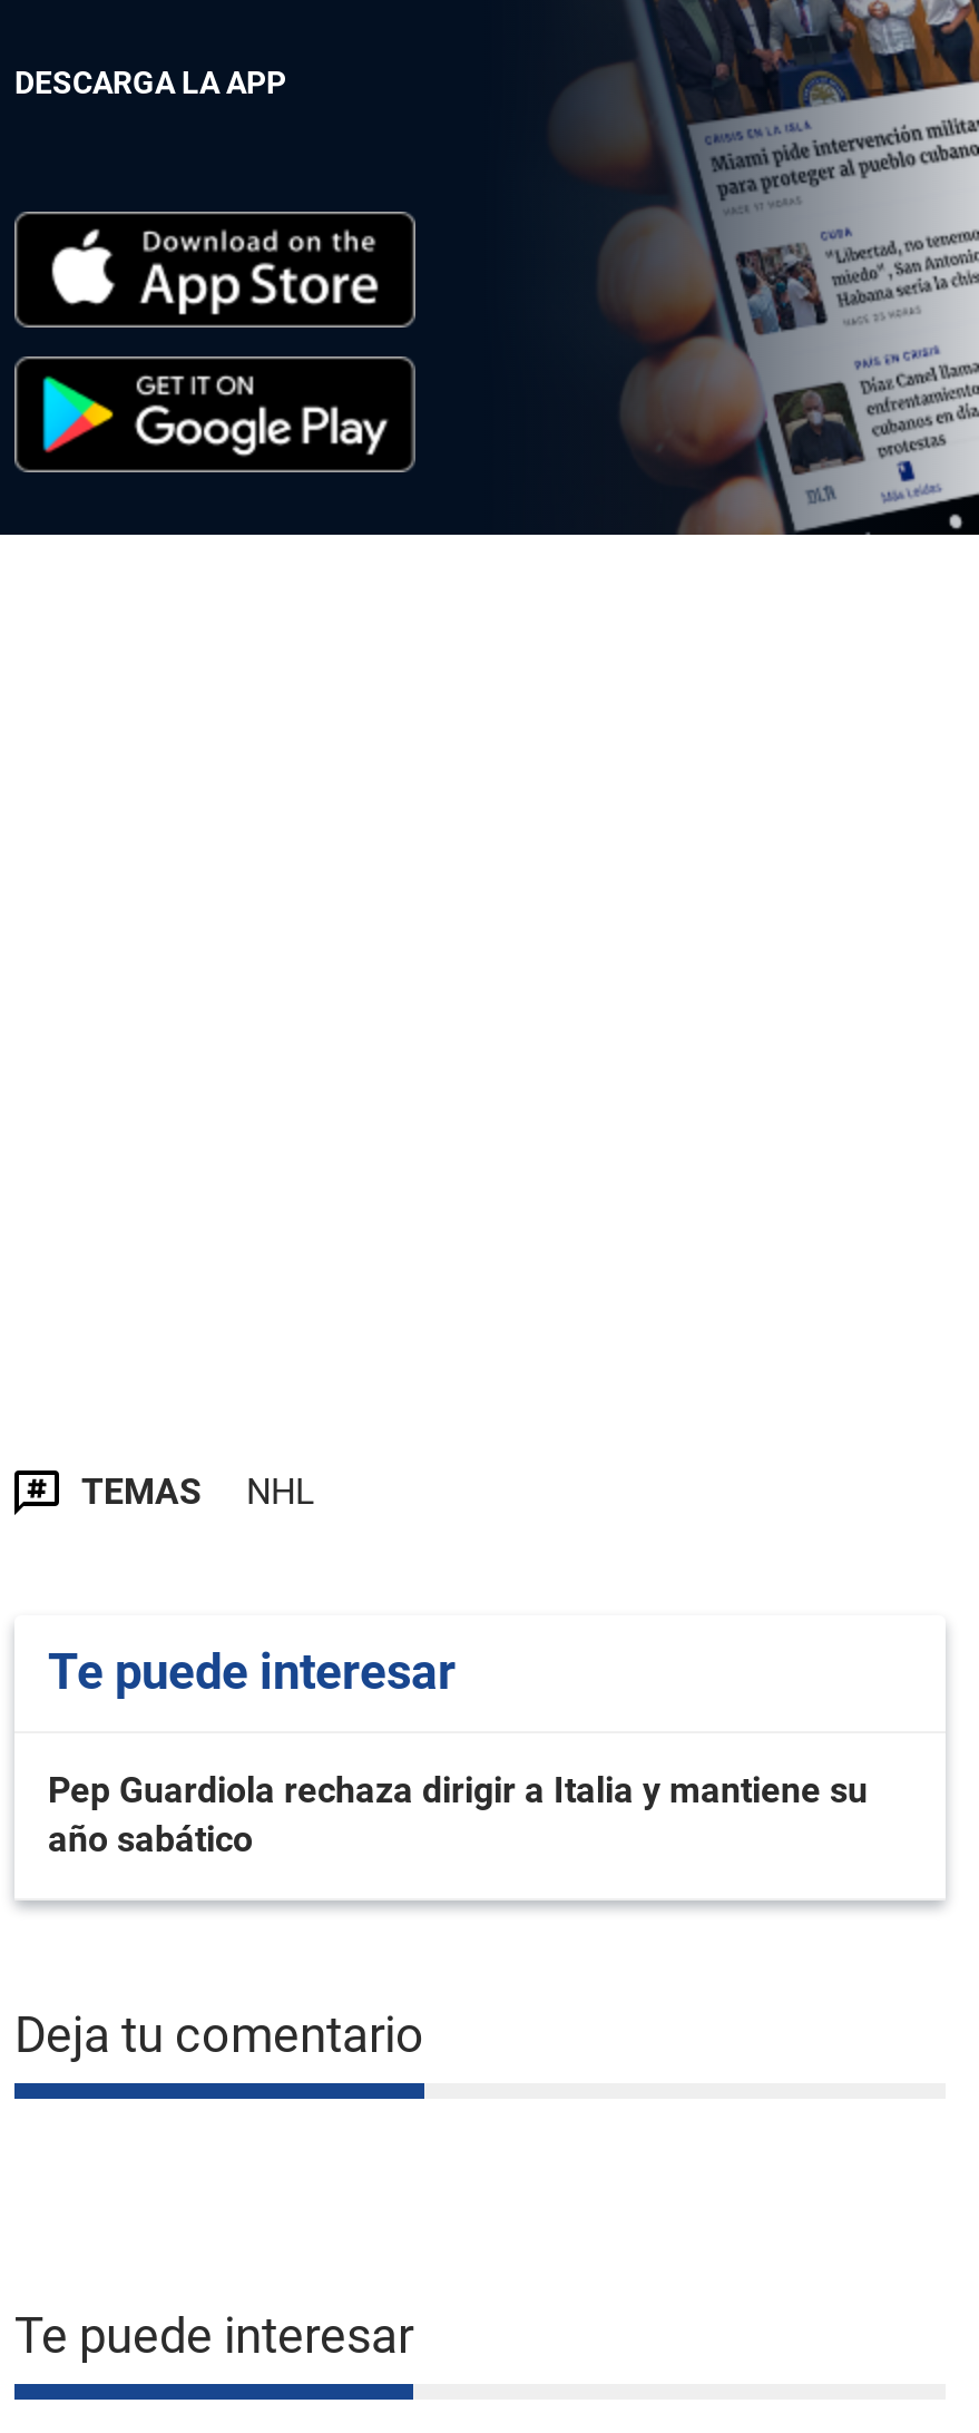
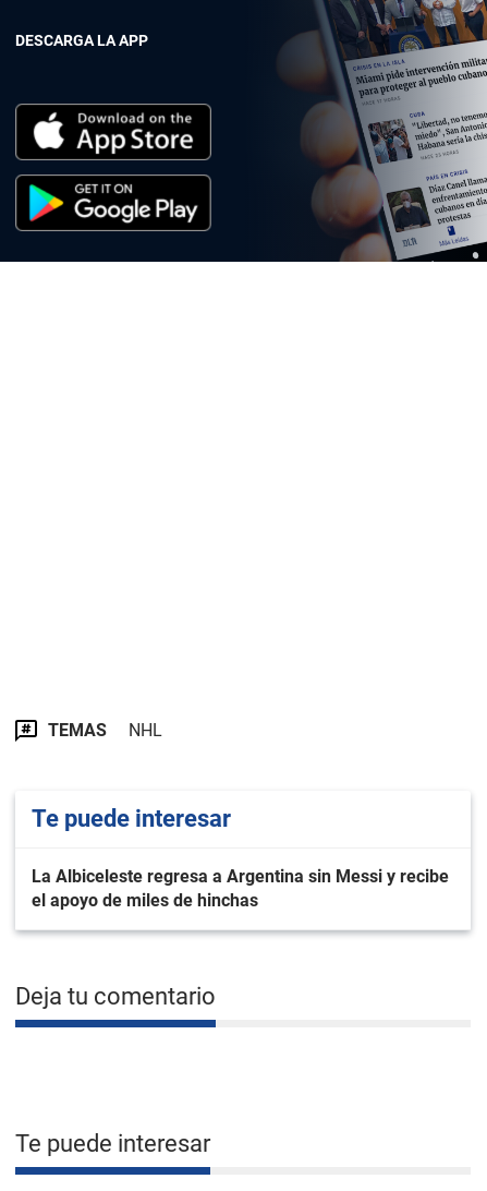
- Pep Guardiola rechaza dirigir a Italia y mantiene su
- año sabático
+ La Albiceleste regresa a Argentina sin Messi y recibe
+ el apoyo de miles de hinchas
